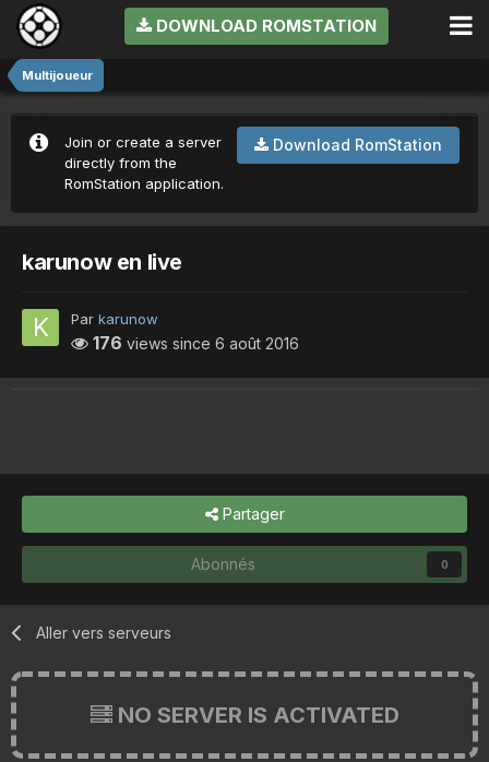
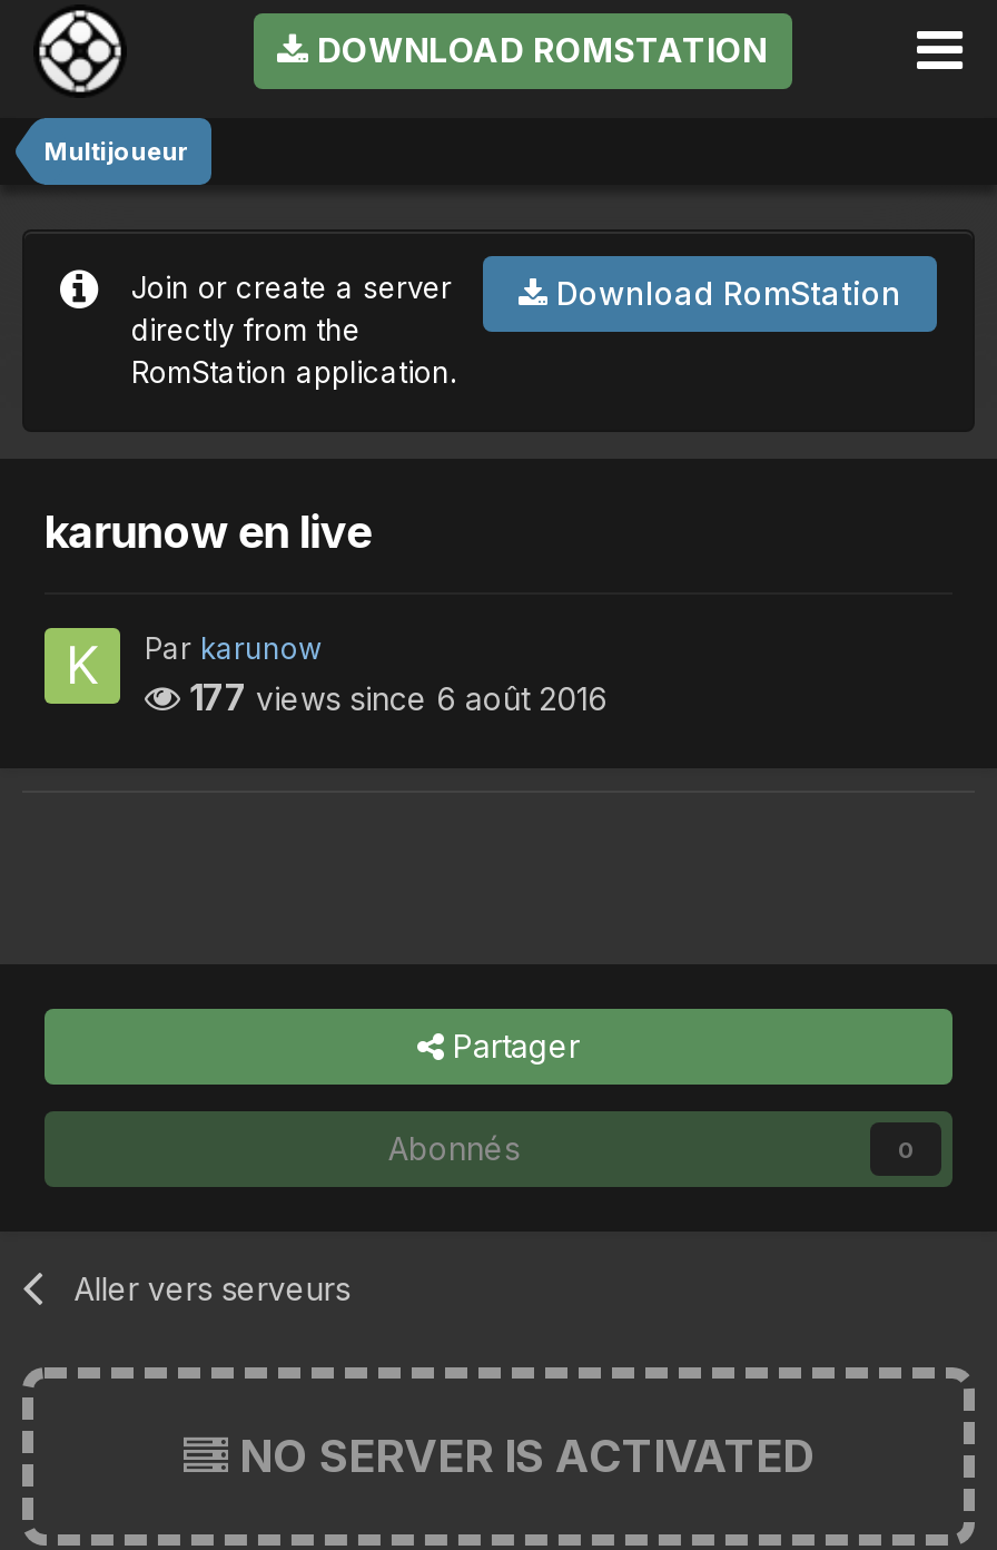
- 176 views since 6 août 2016
+ 177 views since 6 août 2016
